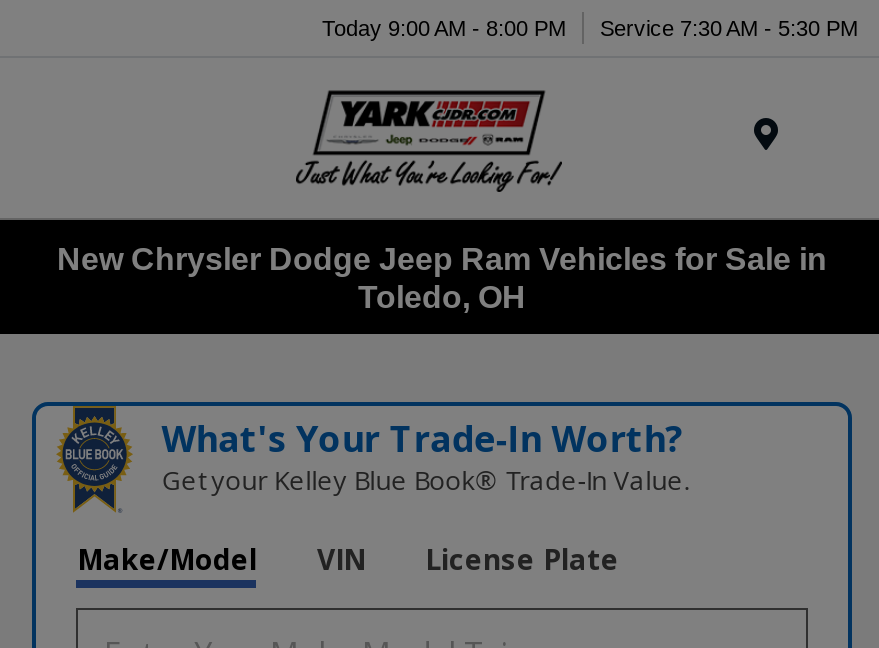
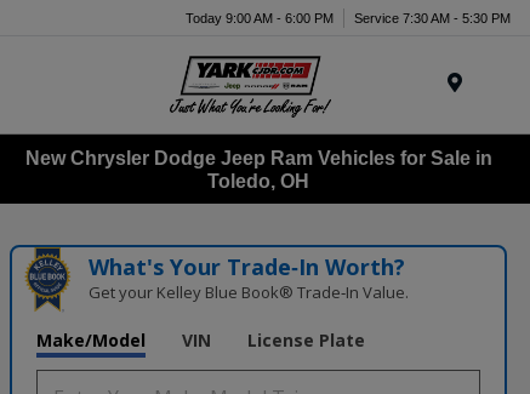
- Today 9:00 AM - 8:00 PM Service 7:30 AM - 5:30 PM
+ Today 9:00 AM - 6:00 PM Service 7:30 AM - 5:30 PM
